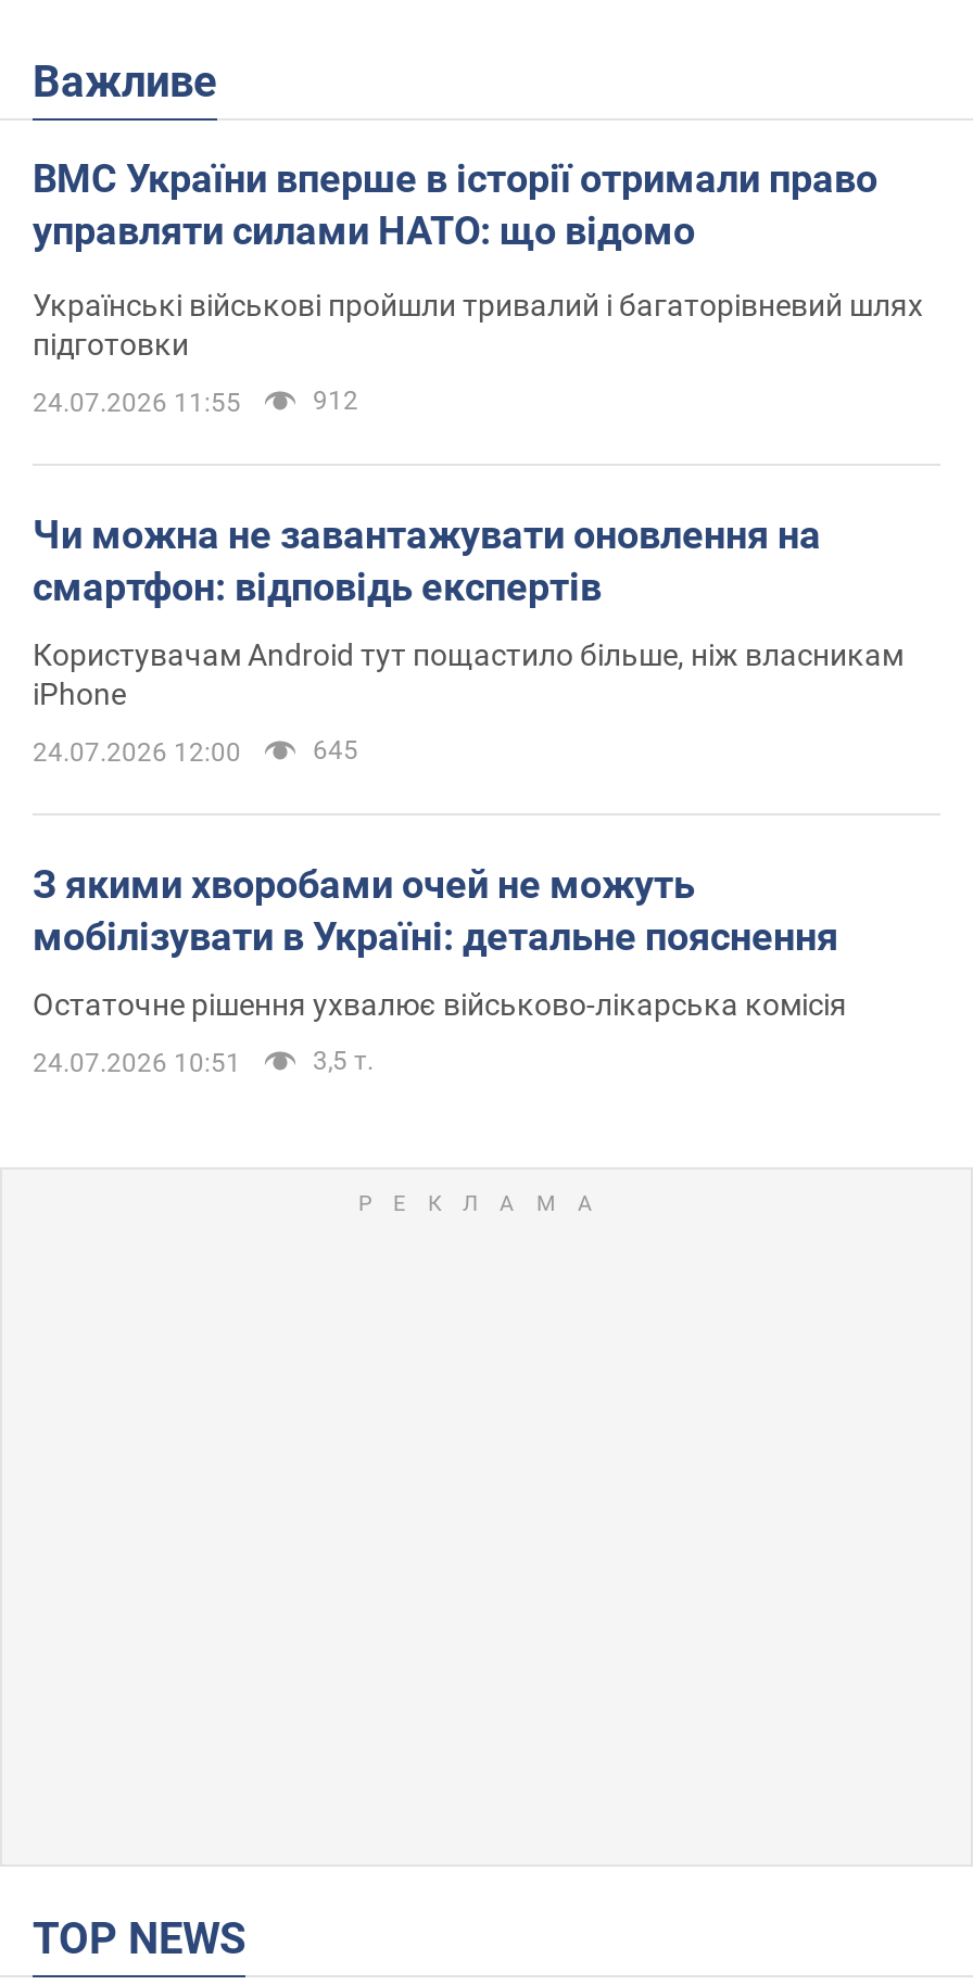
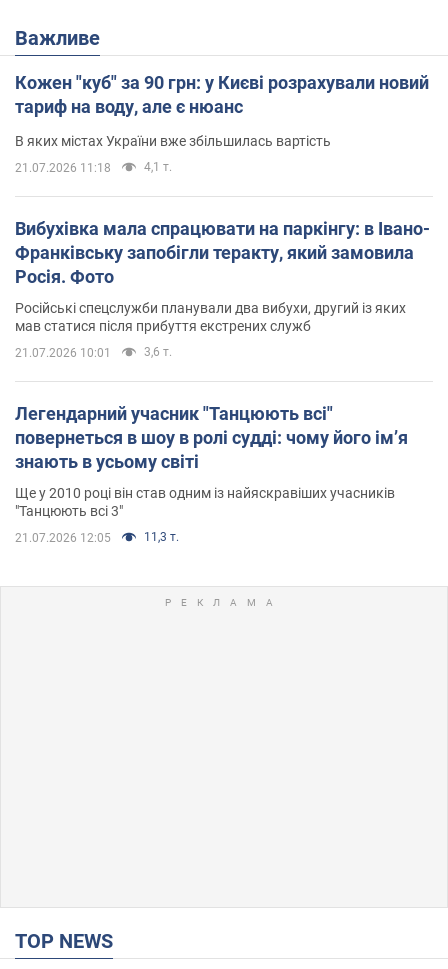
- ВМС України вперше в історії отримали право
- управляти силами НАТО: що відомо
+ Кожен "куб" за 90 грн: у Києві розрахували новий
+ тариф на воду, але є нюанс

- Українські військові пройшли тривалий і багаторівневий шлях
- підготовки
+ В яких містах України вже збільшилась вартість

- 24.07.2026 11:55
- 912
+ 21.07.2026 11:18
+ 4,1 т.

- Чи можна не завантажувати оновлення на
- смартфон: відповідь експертів
+ Вибухівка мала спрацювати на паркінгу: в Івано-
+ Франківську запобігли теракту, який замовила
+ Росія. Фото

- Користувачам Android тут пощастило більше, ніж власникам
- iPhone
+ Російські спецслужби планували два вибухи, другий із яких
+ мав статися після прибуття екстрених служб

- 24.07.2026 12:00
- 645
+ 21.07.2026 10:01
+ 3,6 т.

- З якими хворобами очей не можуть
- мобілізувати в Україні: детальне пояснення
+ Легендарний учасник "Танцюють всі"
+ повернеться в шоу в ролі судді: чому його імʼя
+ знають в усьому світі

- Остаточне рішення ухвалює військово-лікарська комісія
+ Ще у 2010 році він став одним із найяскравіших учасників
+ "Танцюють всі 3"

- 24.07.2026 10:51
- 3,5 т.
+ 21.07.2026 12:05
+ 11,3 т.
